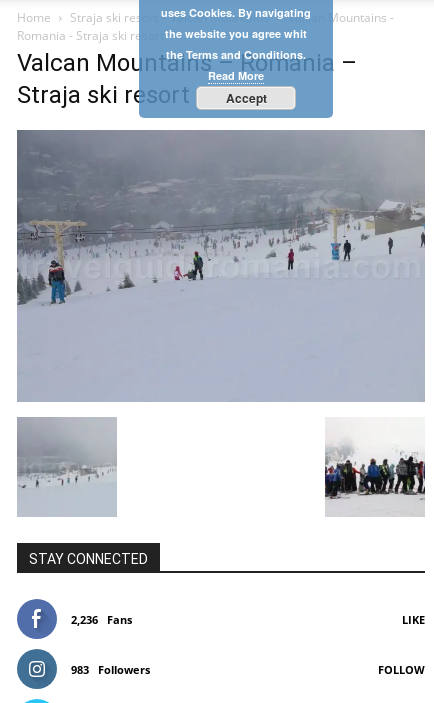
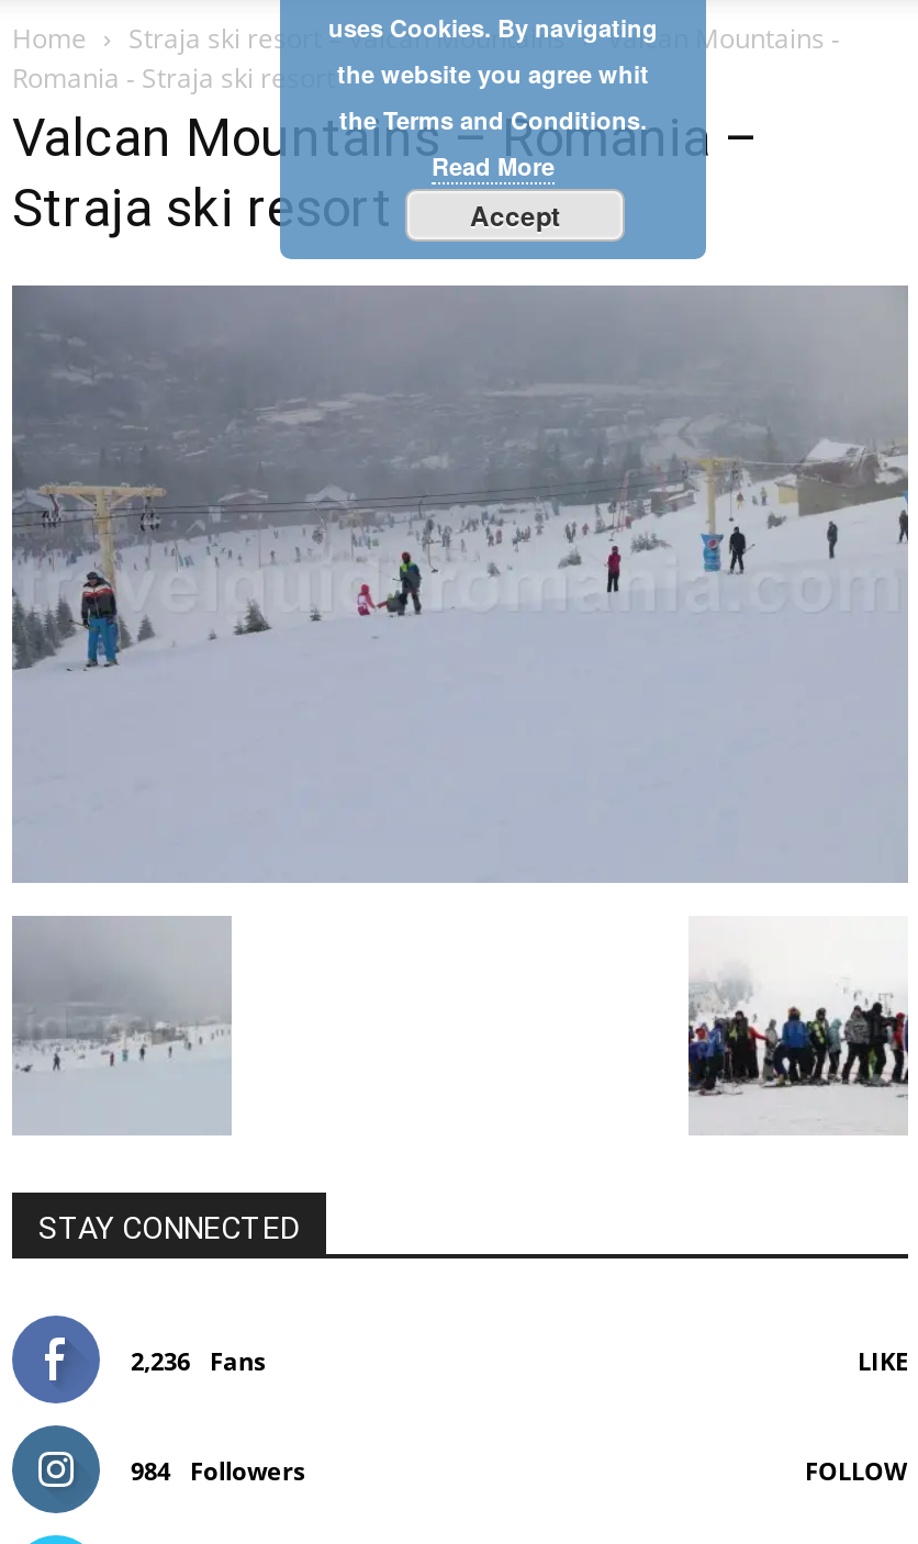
- 983 Followers
+ 984 Followers
